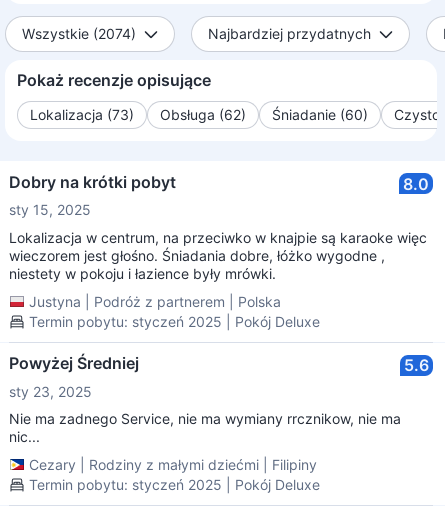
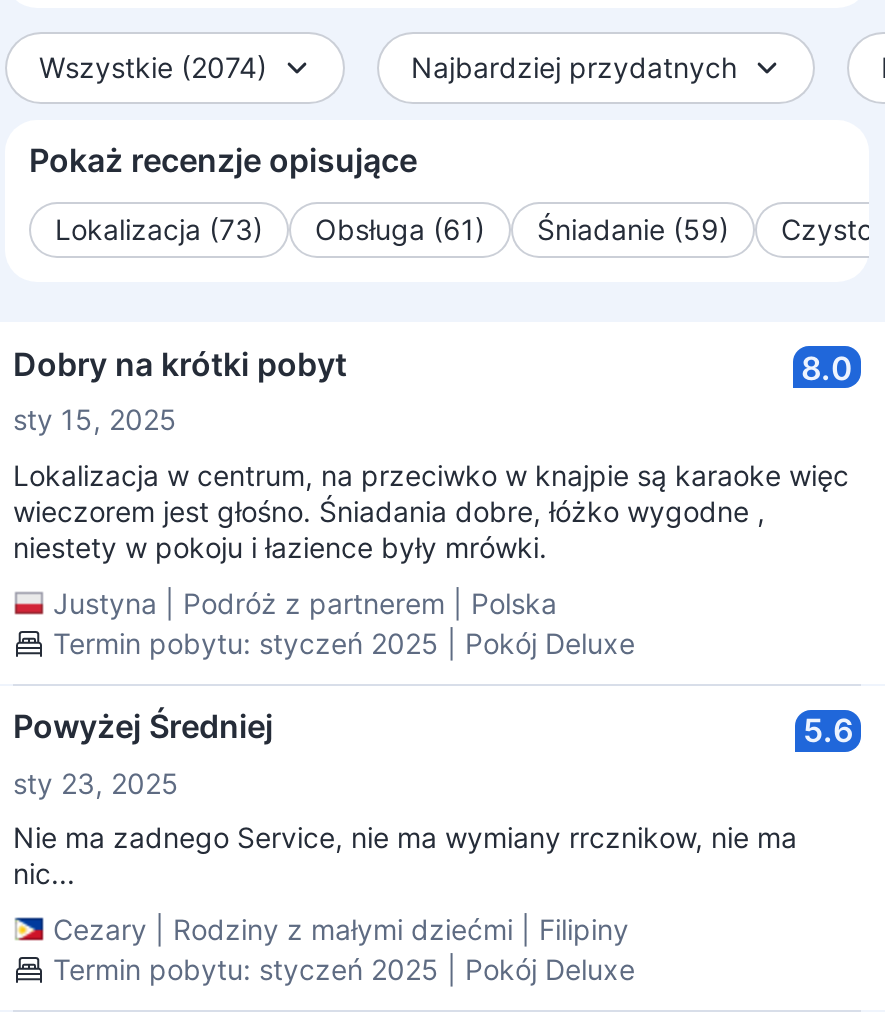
- Obsługa (62)
+ Obsługa (61)

- Śniadanie (60)
+ Śniadanie (59)
